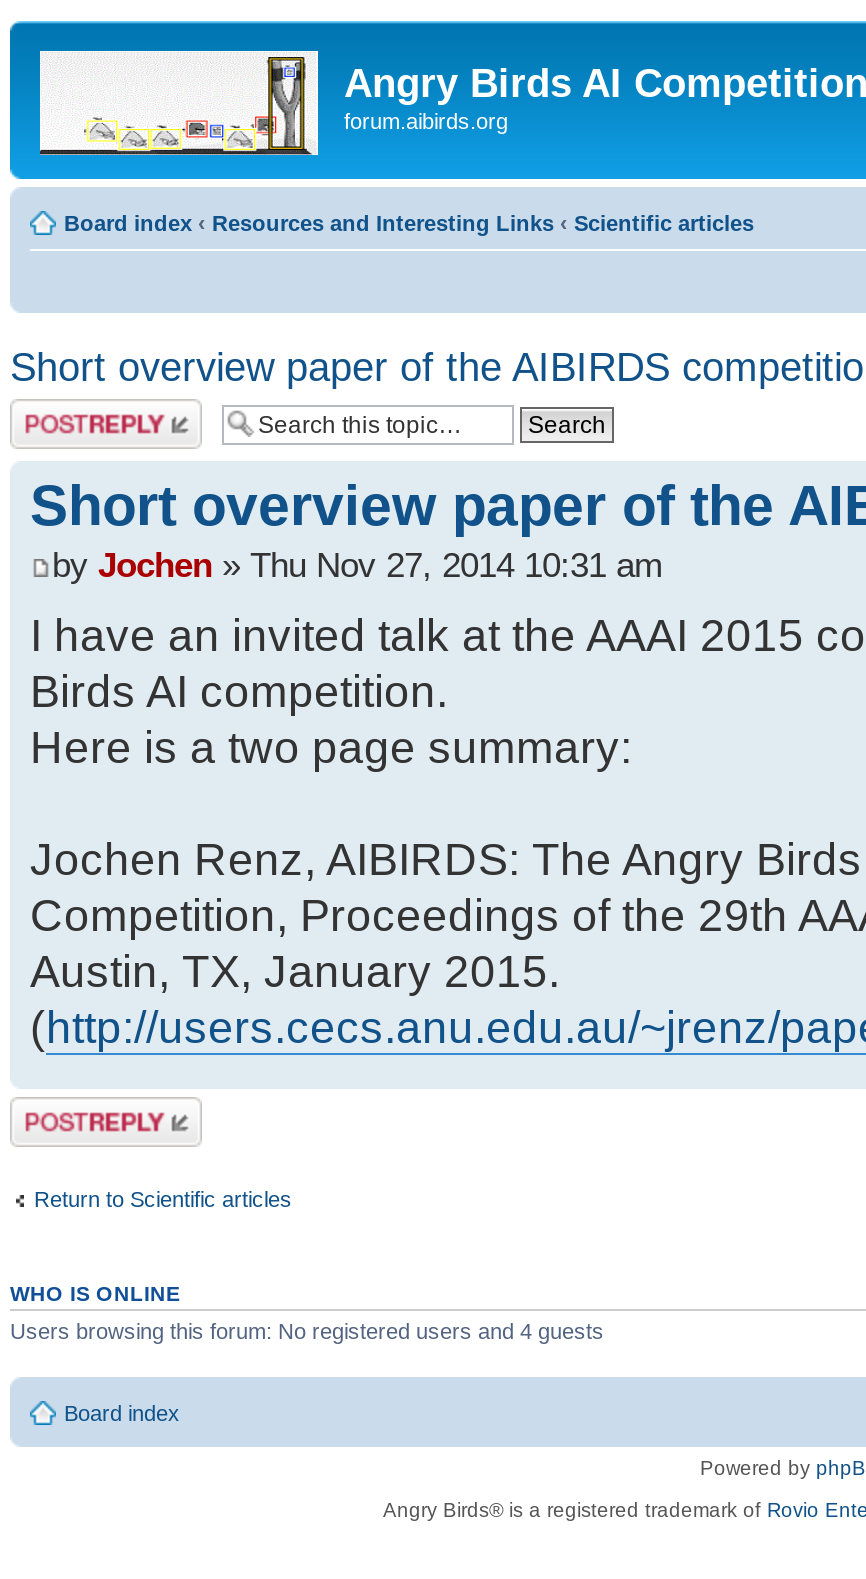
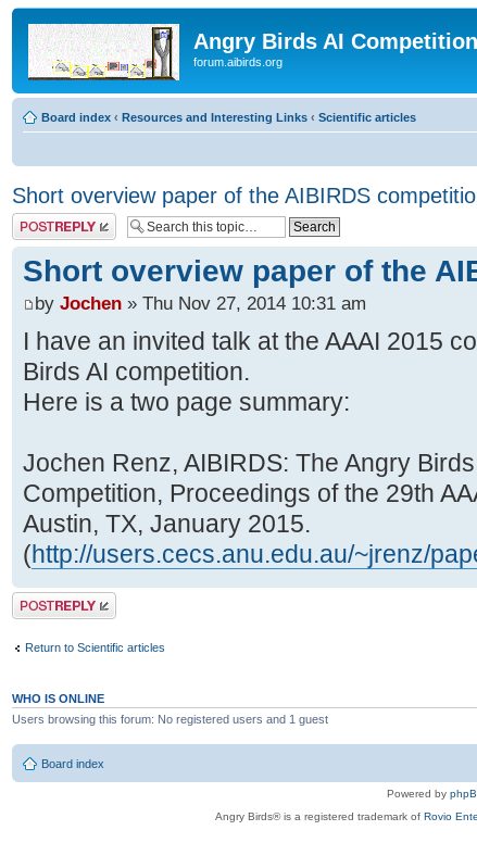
- Users browsing this forum: No registered users and 4 guests
+ Users browsing this forum: No registered users and 1 guest
